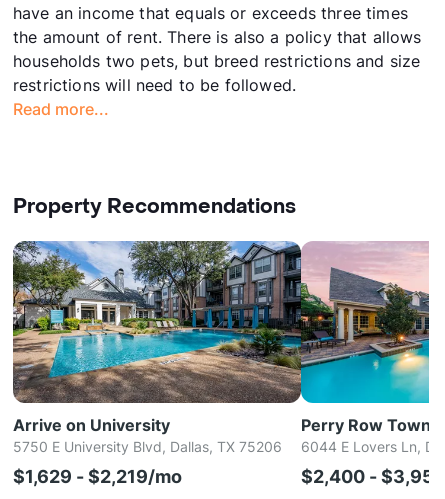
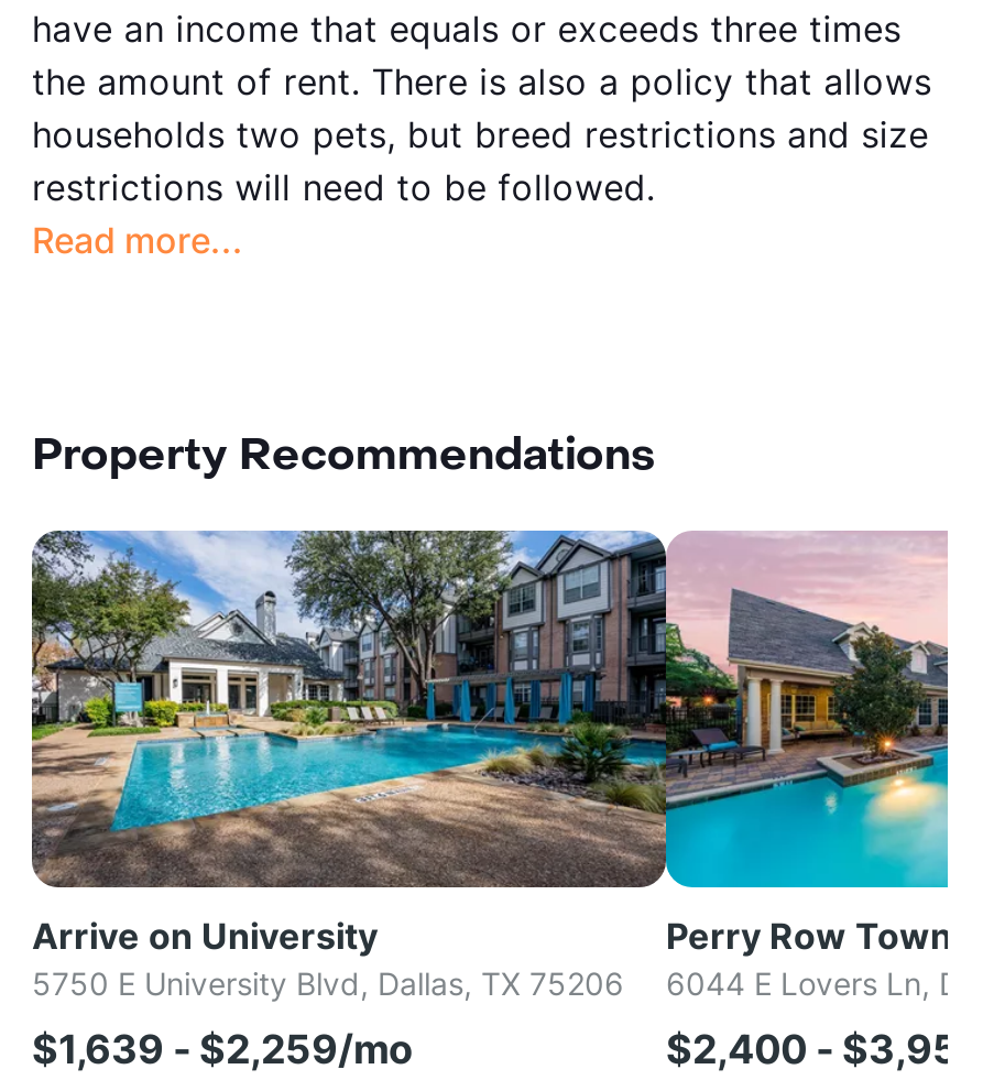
- $1,629 - $2,219/mo
+ $1,639 - $2,259/mo
